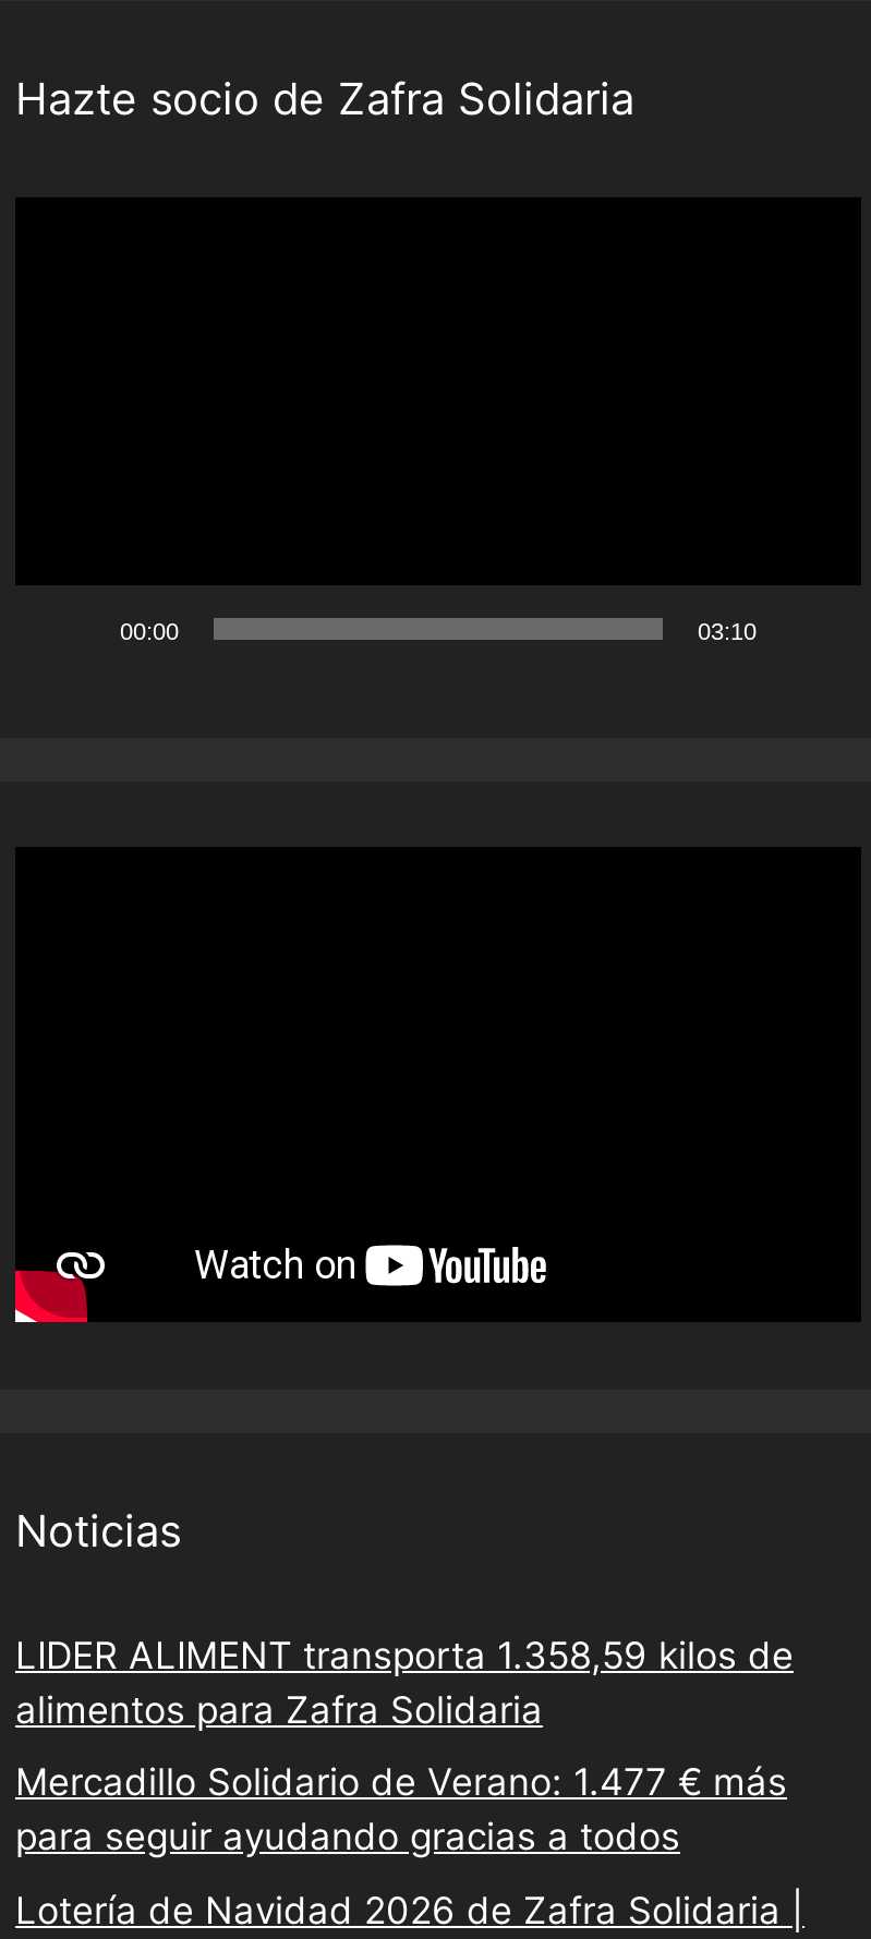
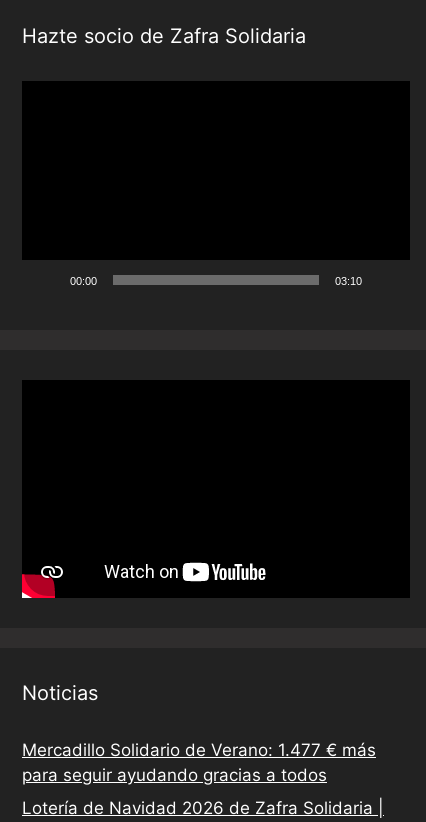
- LIDER ALIMENT transporta 1.358,59 kilos de
- alimentos para Zafra Solidaria
